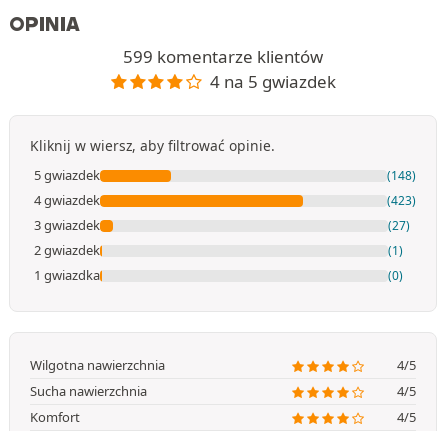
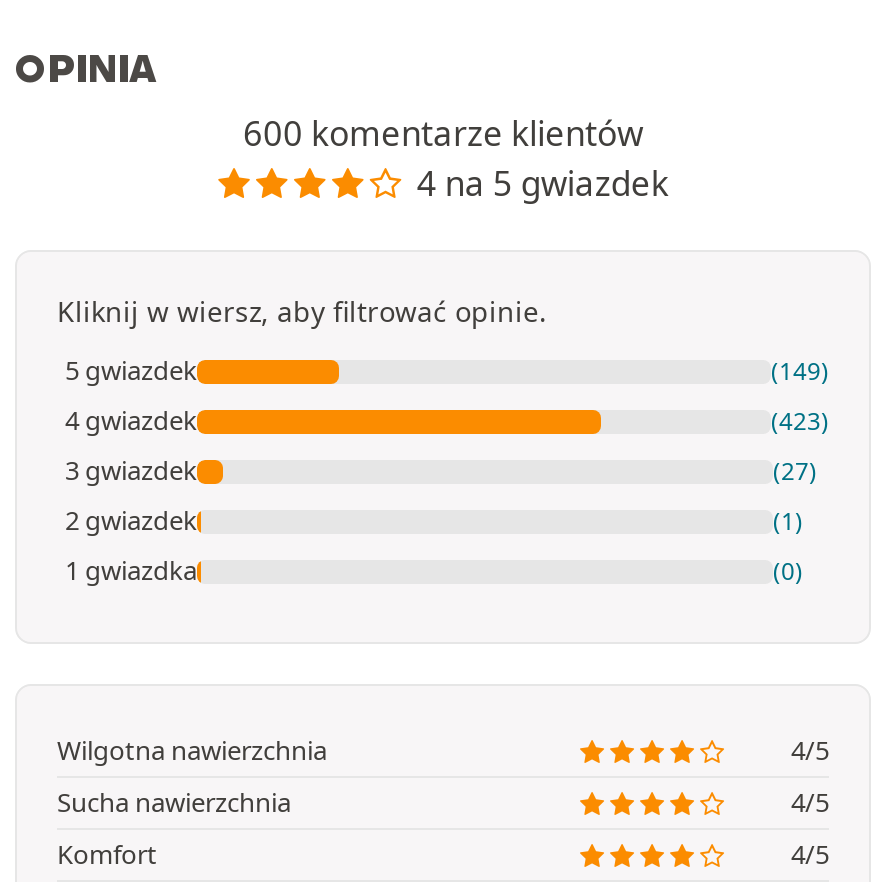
- 599 komentarze klientów
+ 600 komentarze klientów

- (148)
+ (149)
